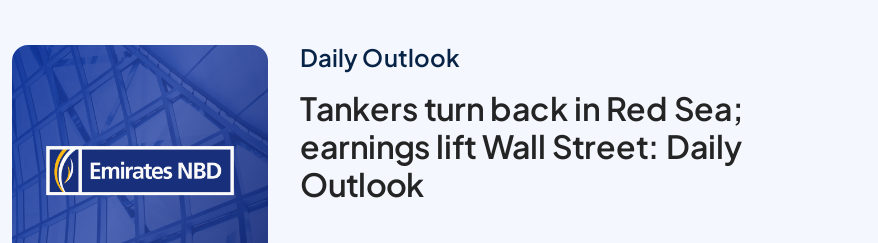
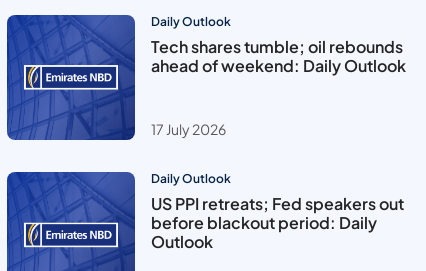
- Tankers turn back in Red Sea;
- earnings lift Wall Street: Daily
+ Tech shares tumble; oil rebounds
+ ahead of weekend: Daily Outlook
+ 17 July 2026
+ Daily Outlook
+ US PPI retreats; Fed speakers out
+ before blackout period: Daily
